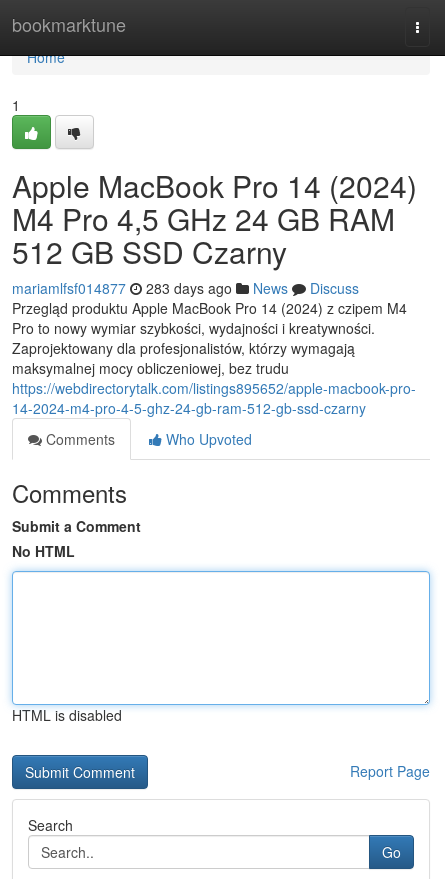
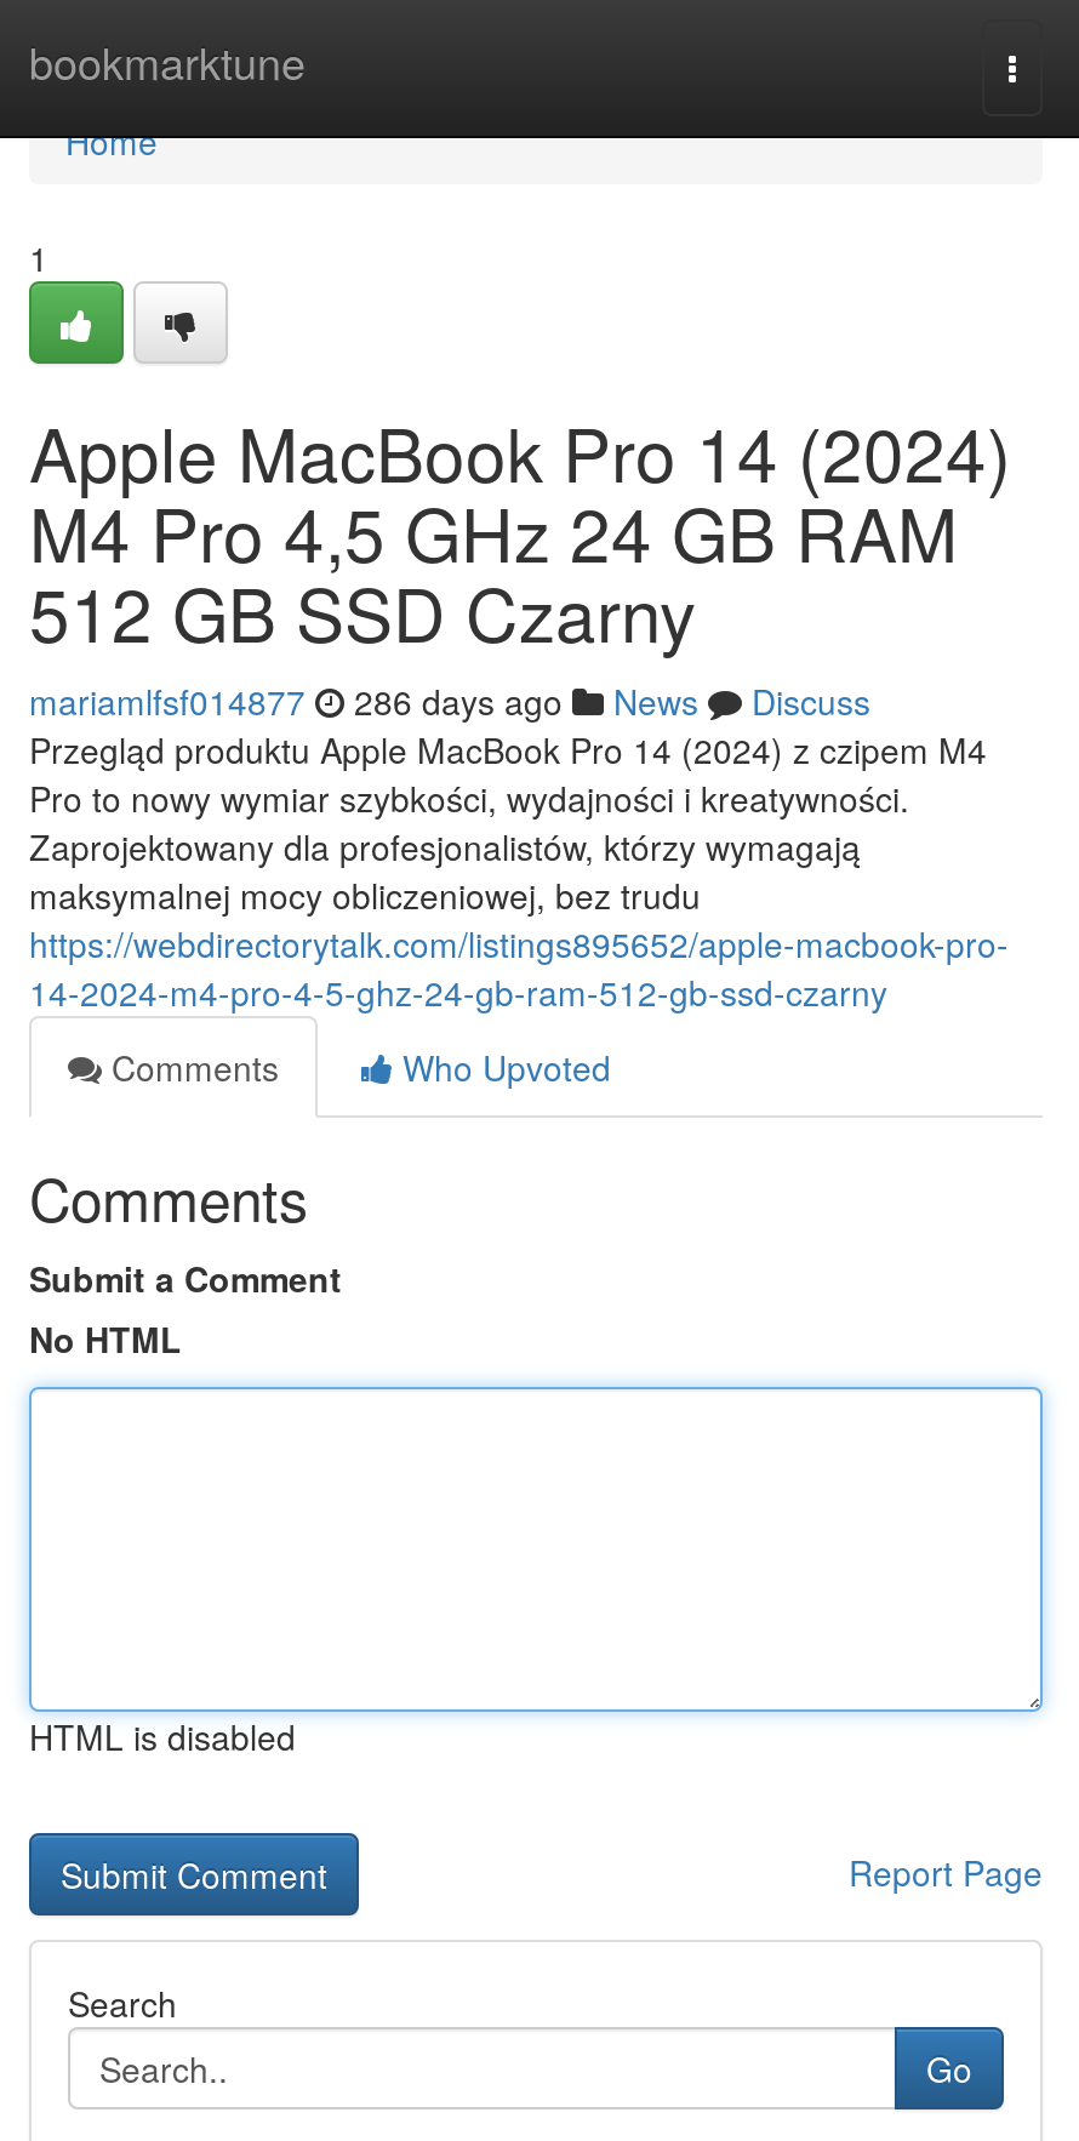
- mariamlfsf014877 283 days ago News Discuss
+ mariamlfsf014877 286 days ago News Discuss
